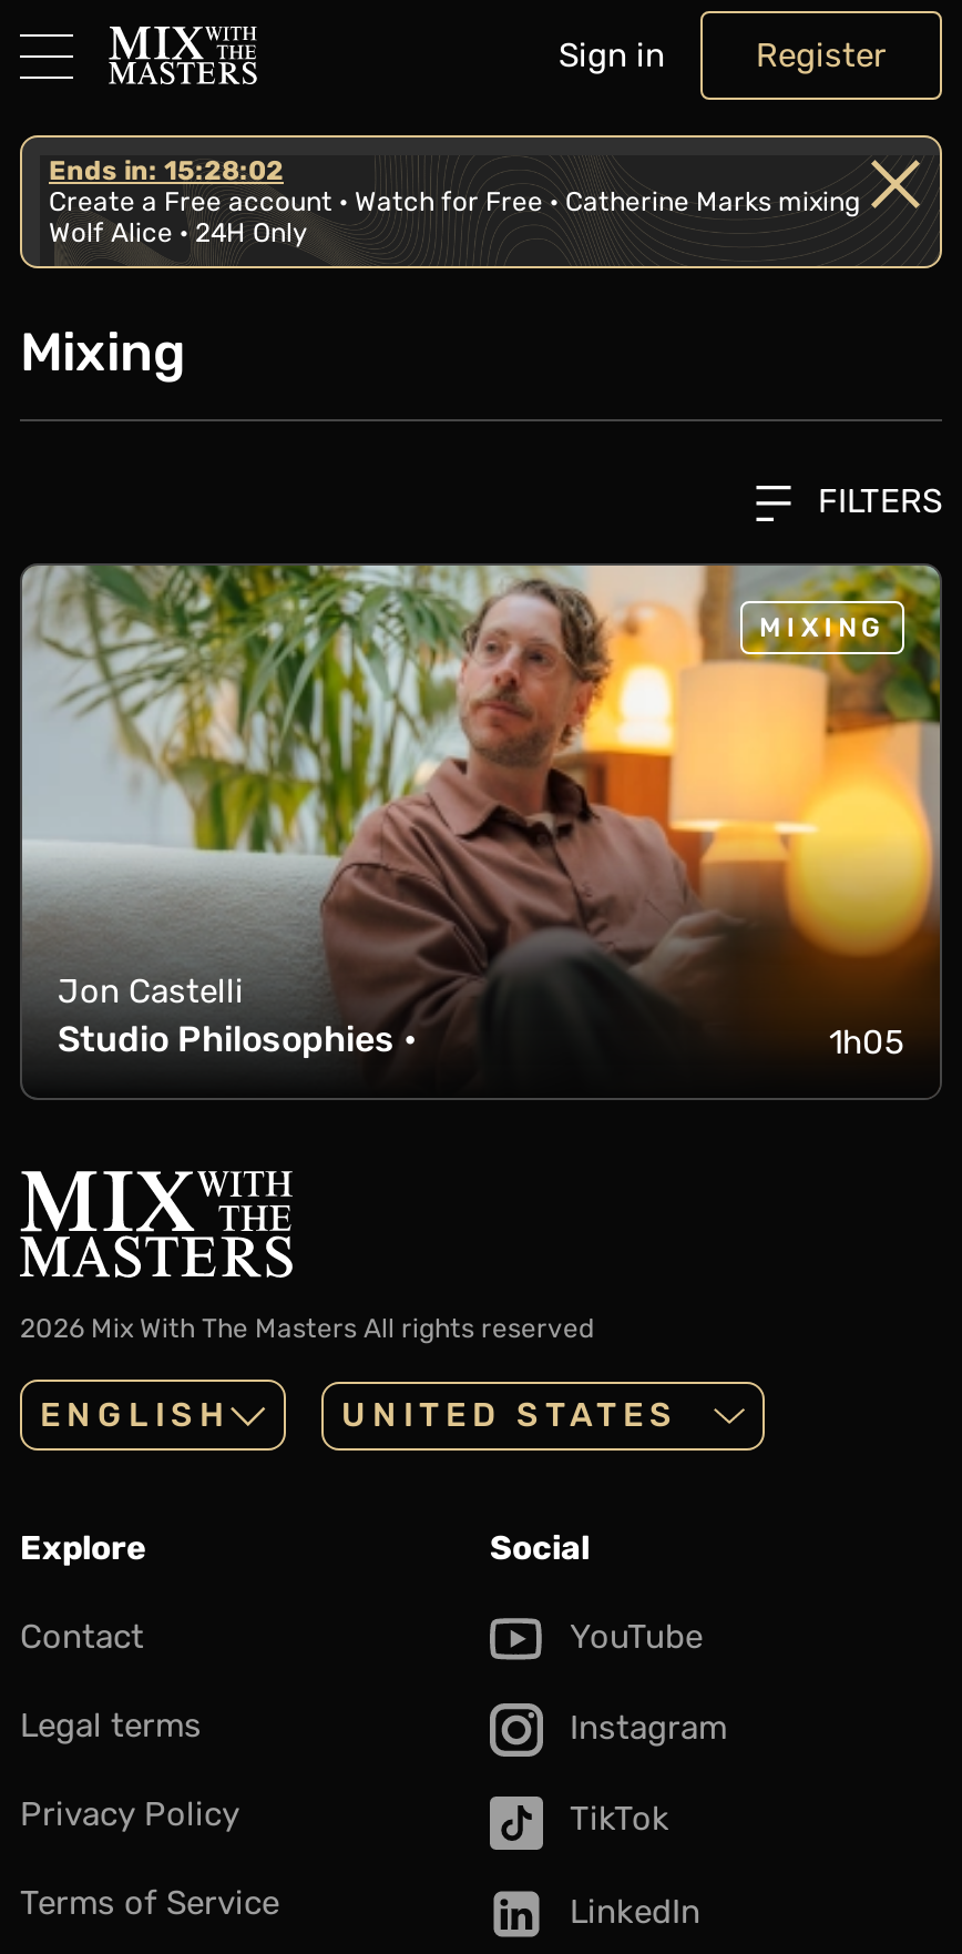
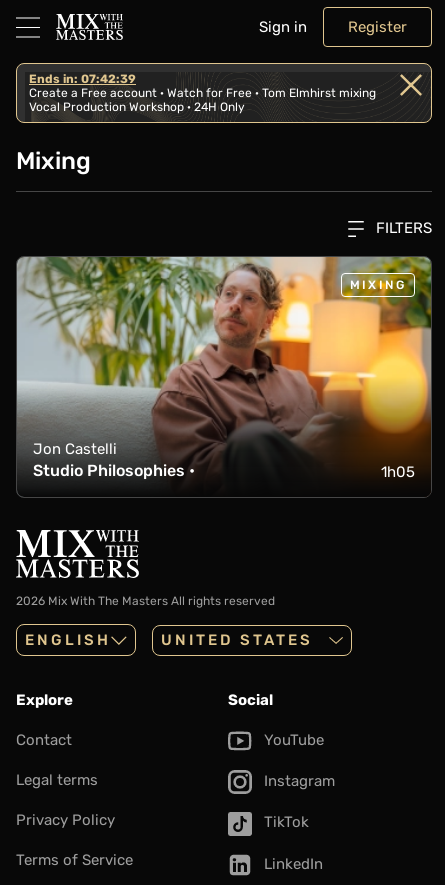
- Ends in: 15:28:02
- Create a Free account · Watch for Free · Catherine Marks mixing
- Wolf Alice · 24H Only
+ Ends in: 07:42:39
+ Create a Free account · Watch for Free · Tom Elmhirst mixing
+ Vocal Production Workshop · 24H Only
